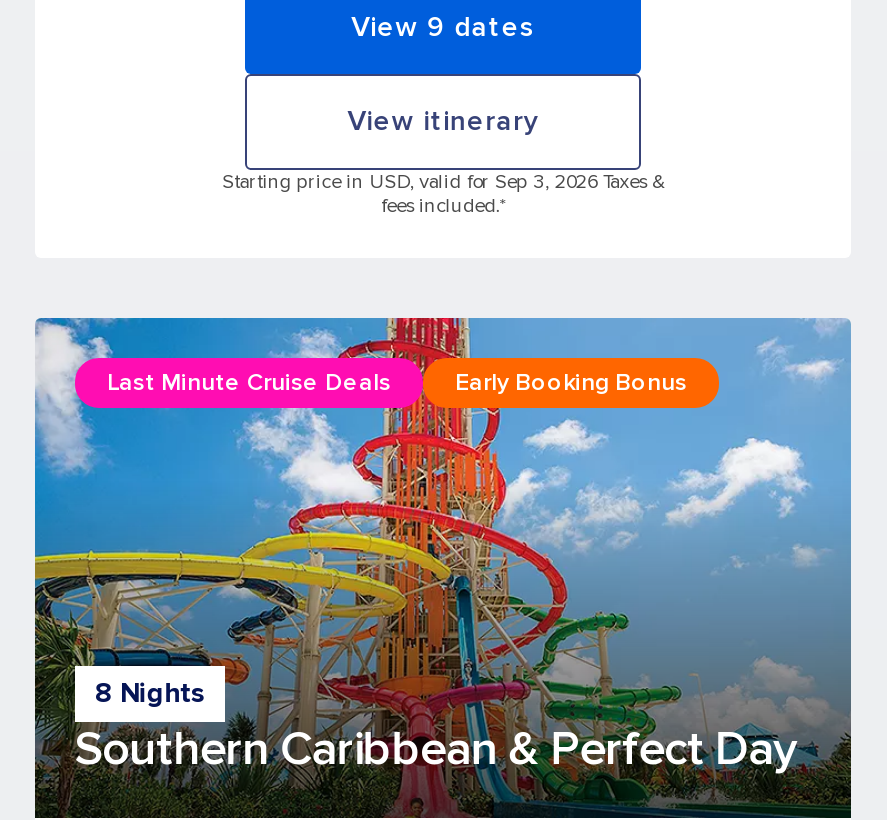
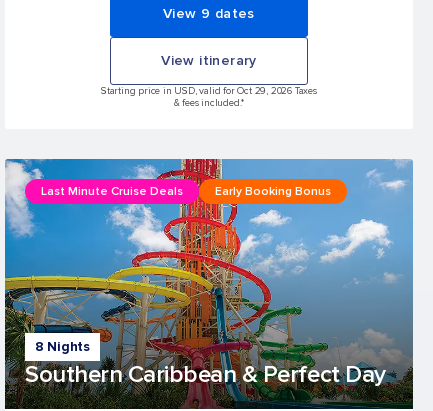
- Starting price in USD, valid for Sep 3, 2026 Taxes &
- fees included.*
+ Starting price in USD, valid for Oct 29, 2026 Taxes
+ & fees included.*
